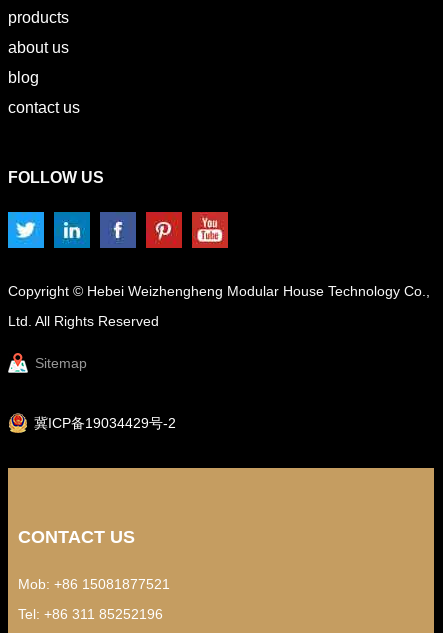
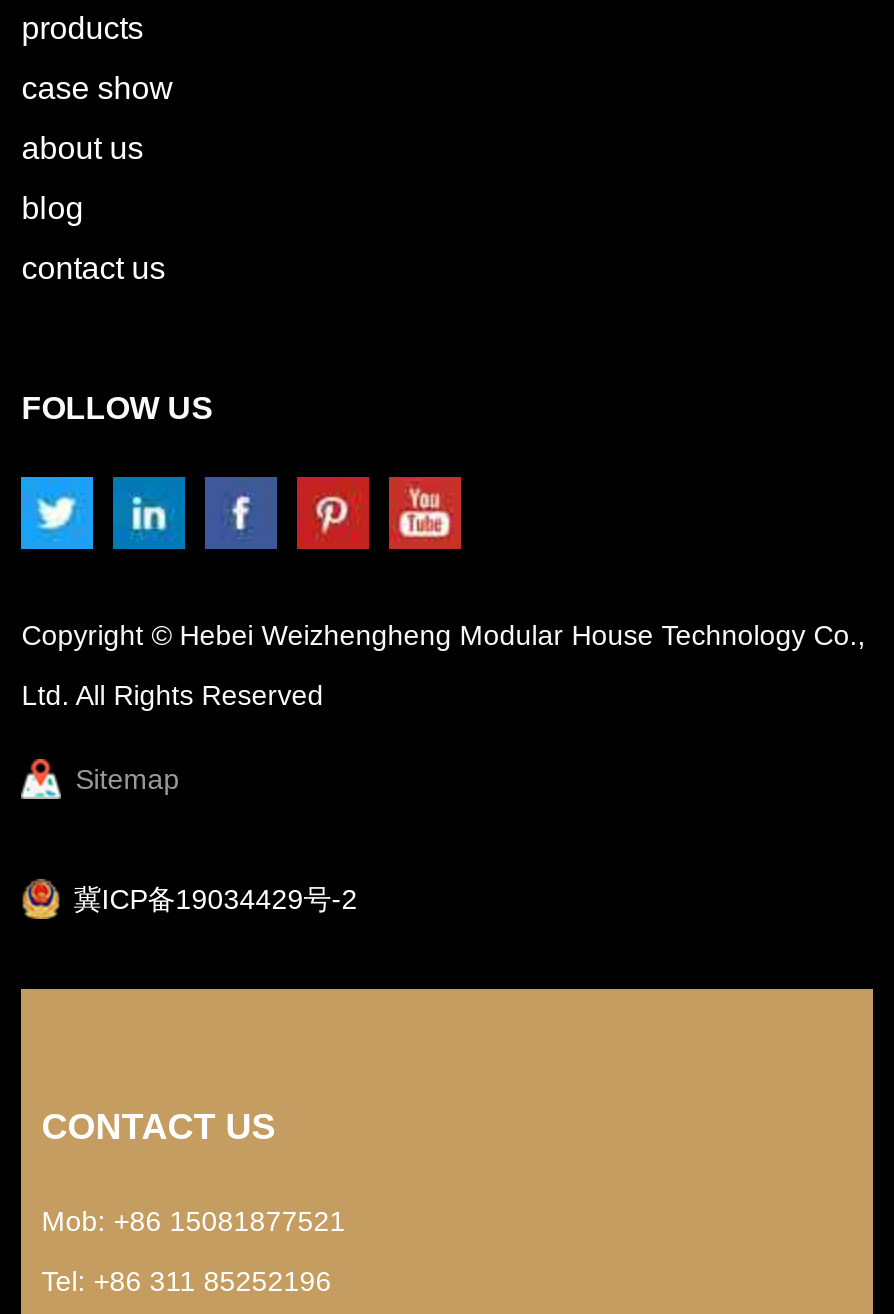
+ case show
